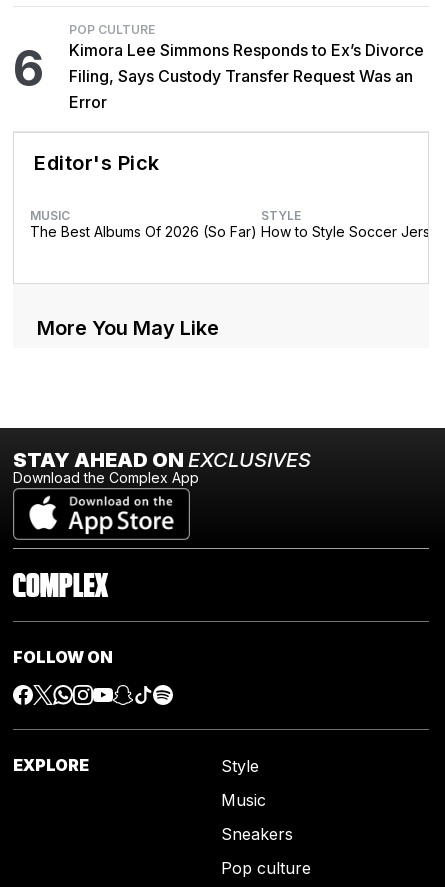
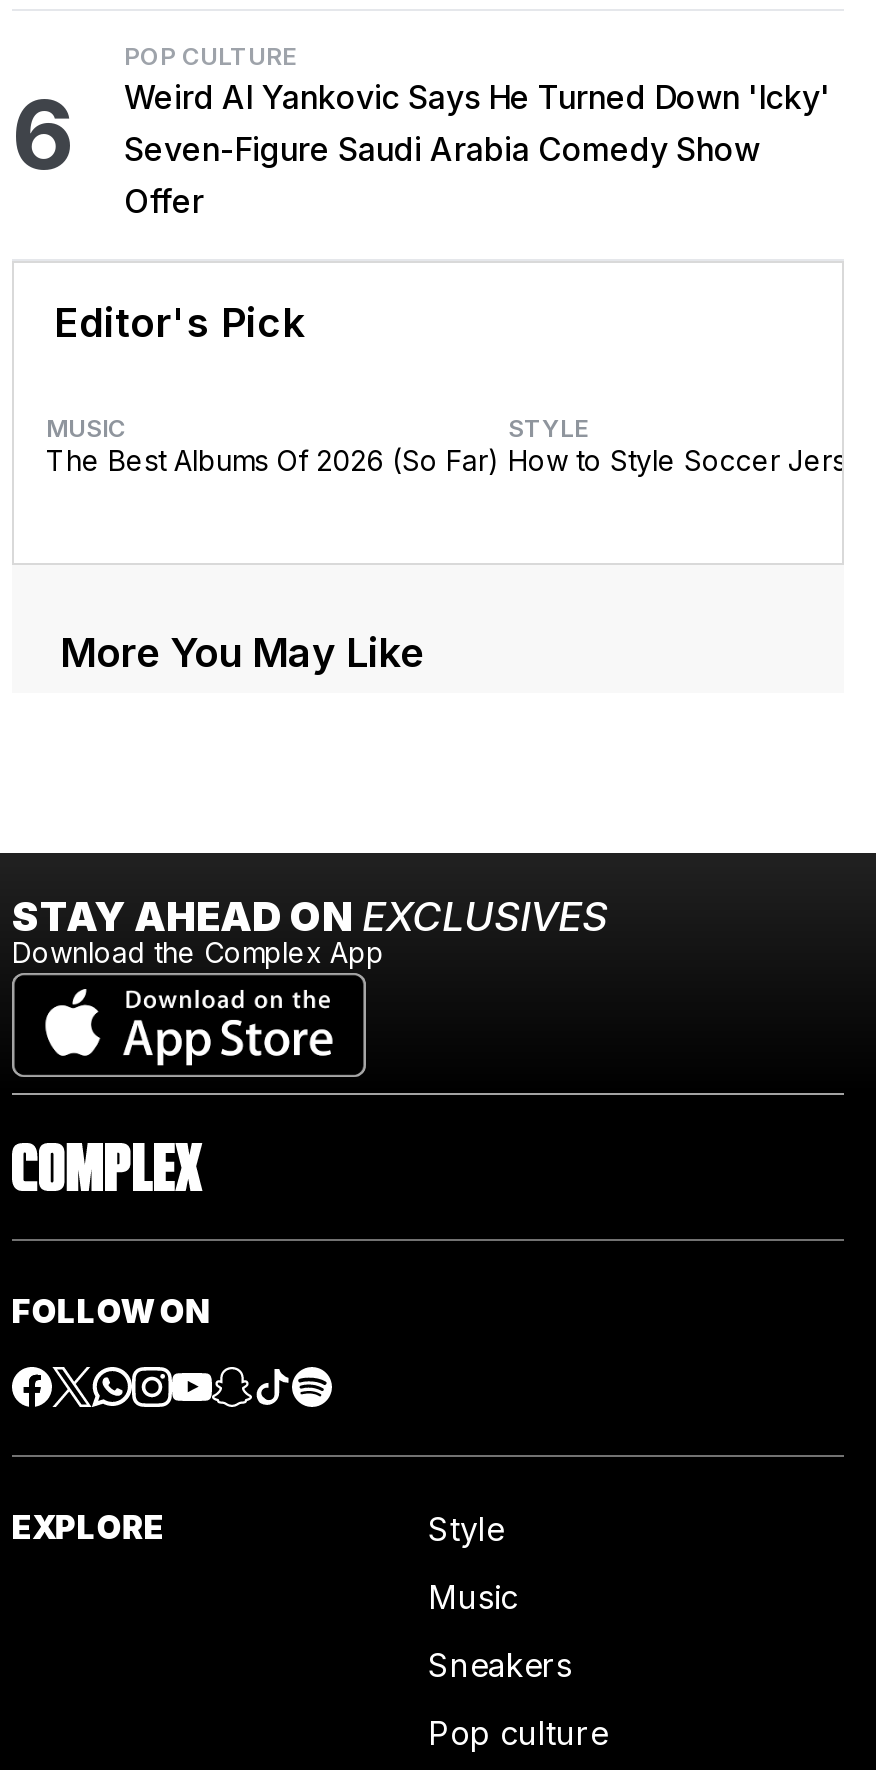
- Kimora Lee Simmons Responds to Ex’s Divorce
- Filing, Says Custody Transfer Request Was an
- Error
+ Weird Al Yankovic Says He Turned Down 'Icky'
+ Seven-Figure Saudi Arabia Comedy Show
+ Offer
